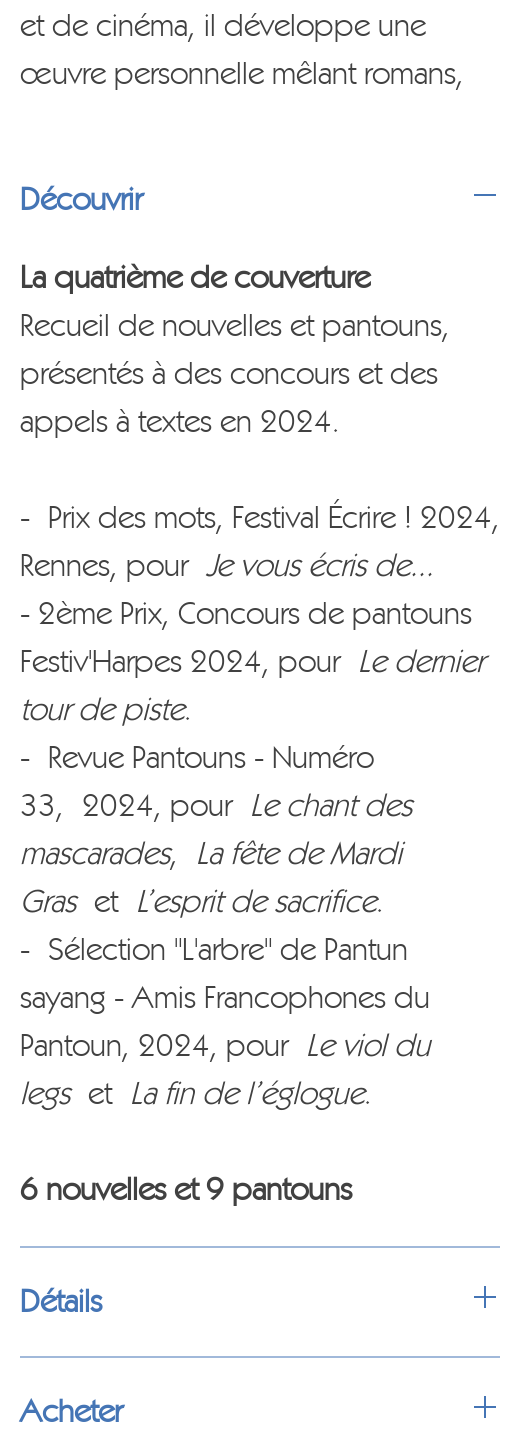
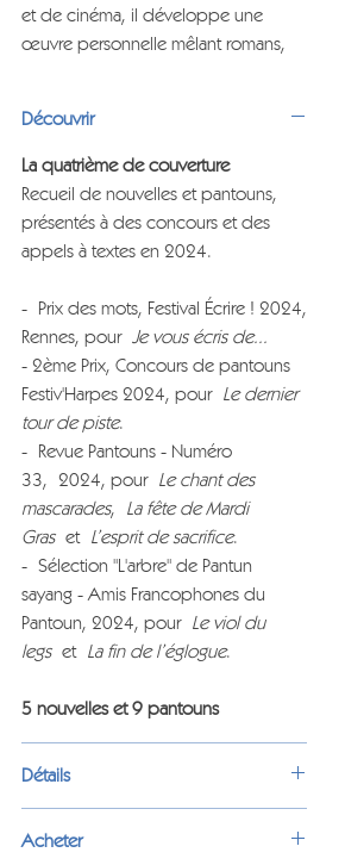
- 6 nouvelles et 9 pantouns
+ 5 nouvelles et 9 pantouns
